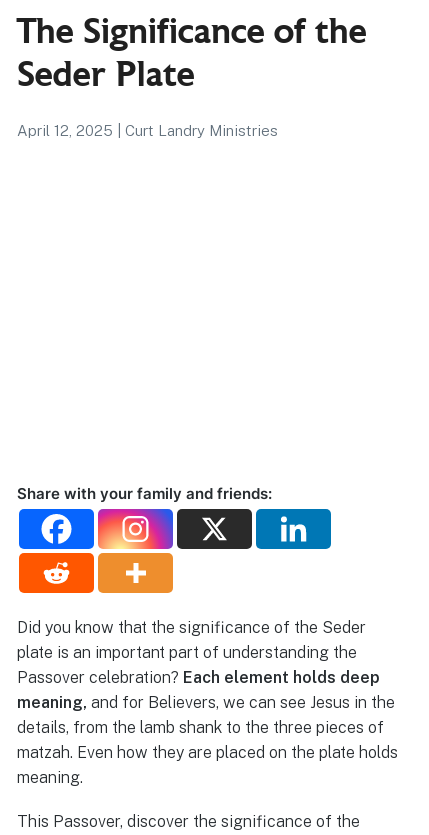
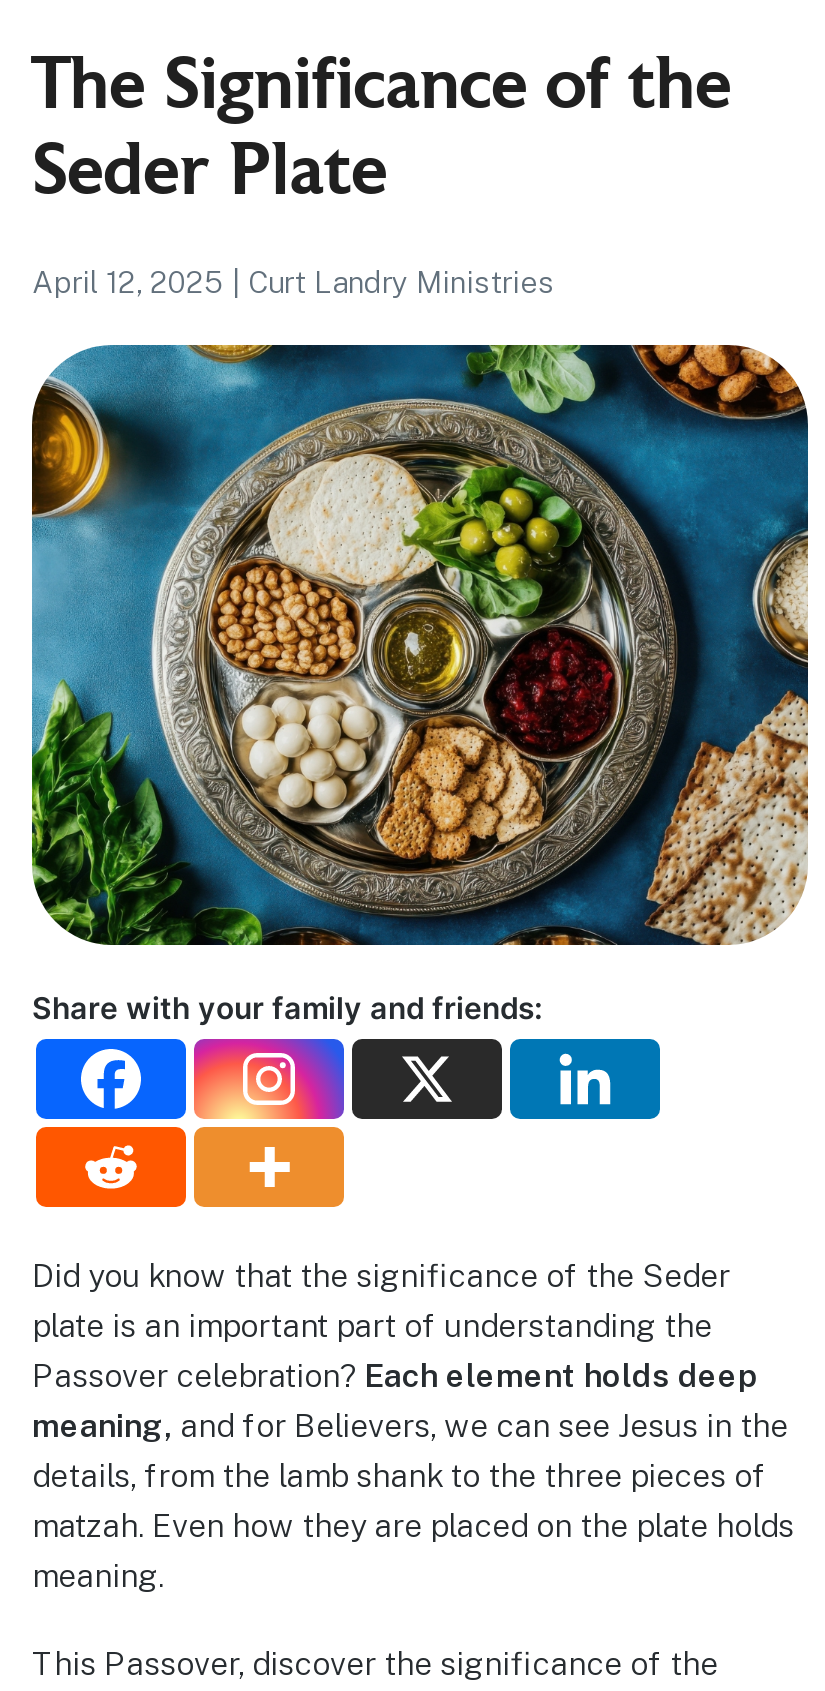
+ [image]
